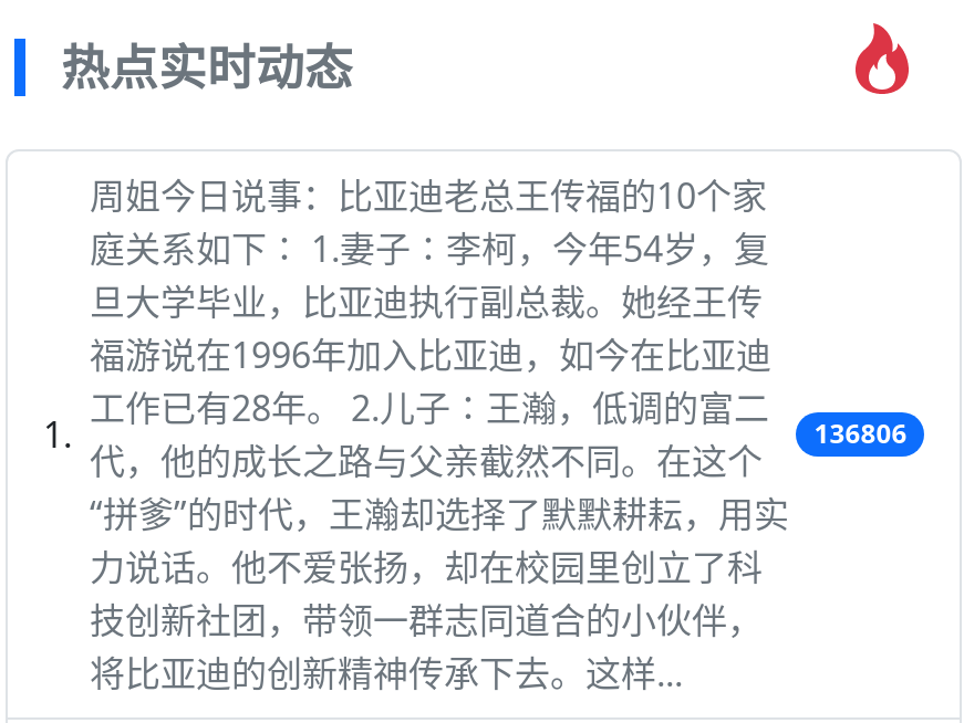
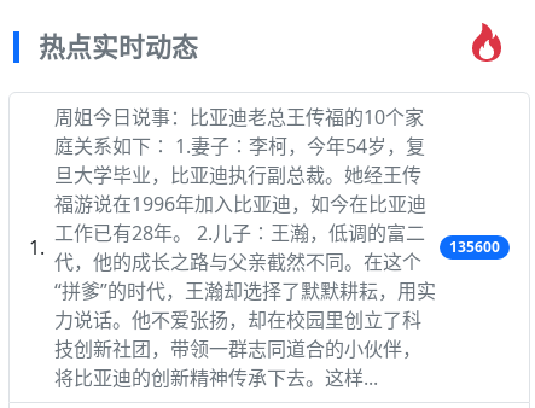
- 136806
+ 135600
